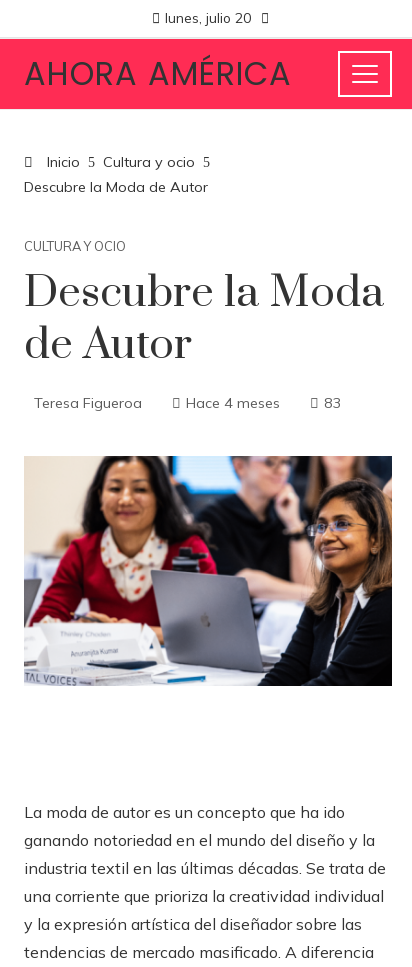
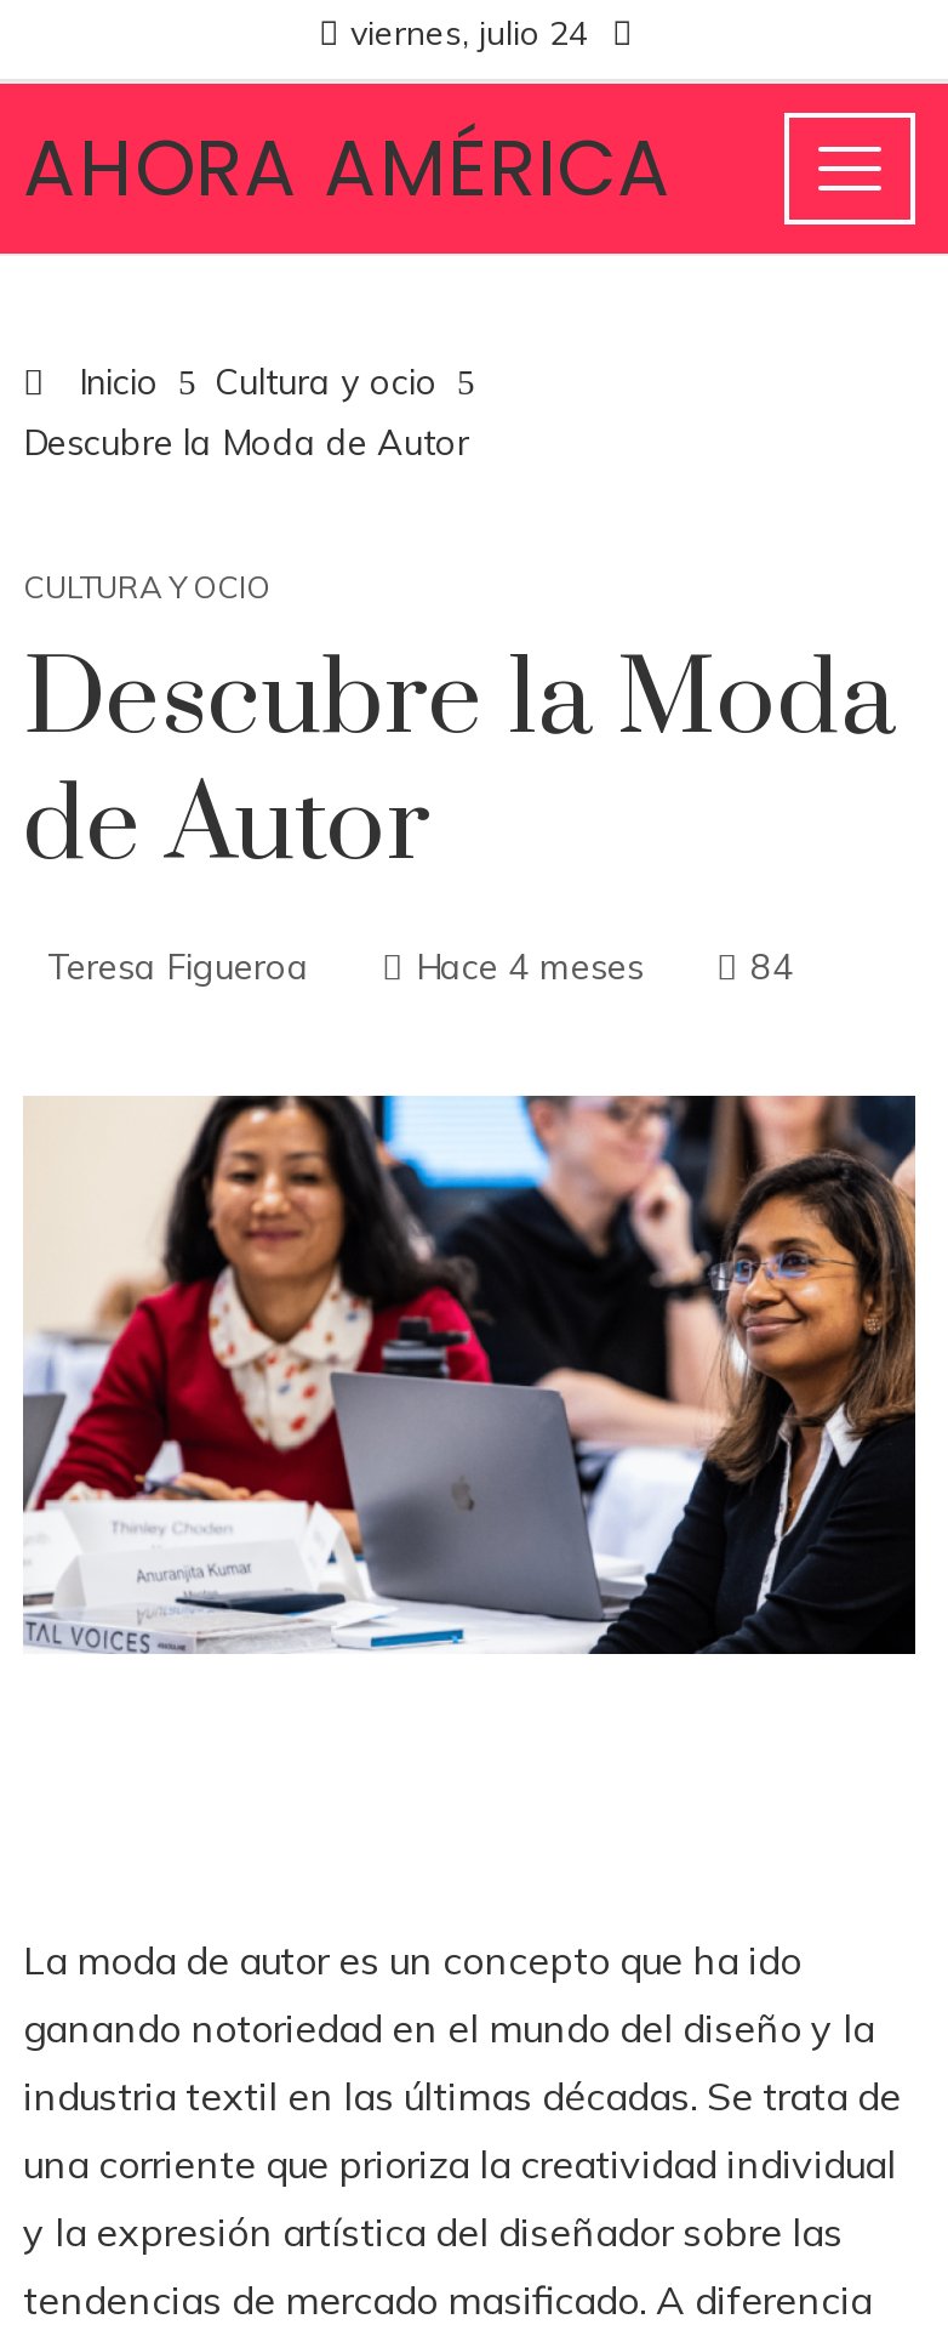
- lunes, julio 20
+ viernes, julio 24

- 83
+ 84
